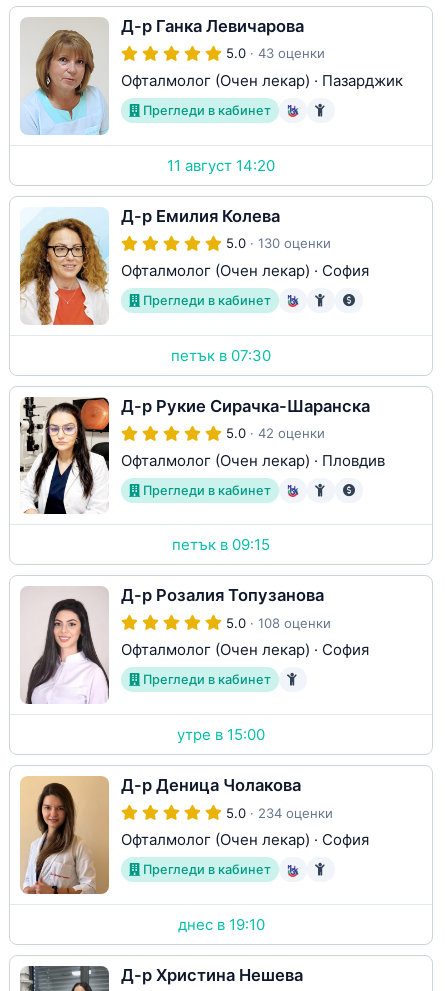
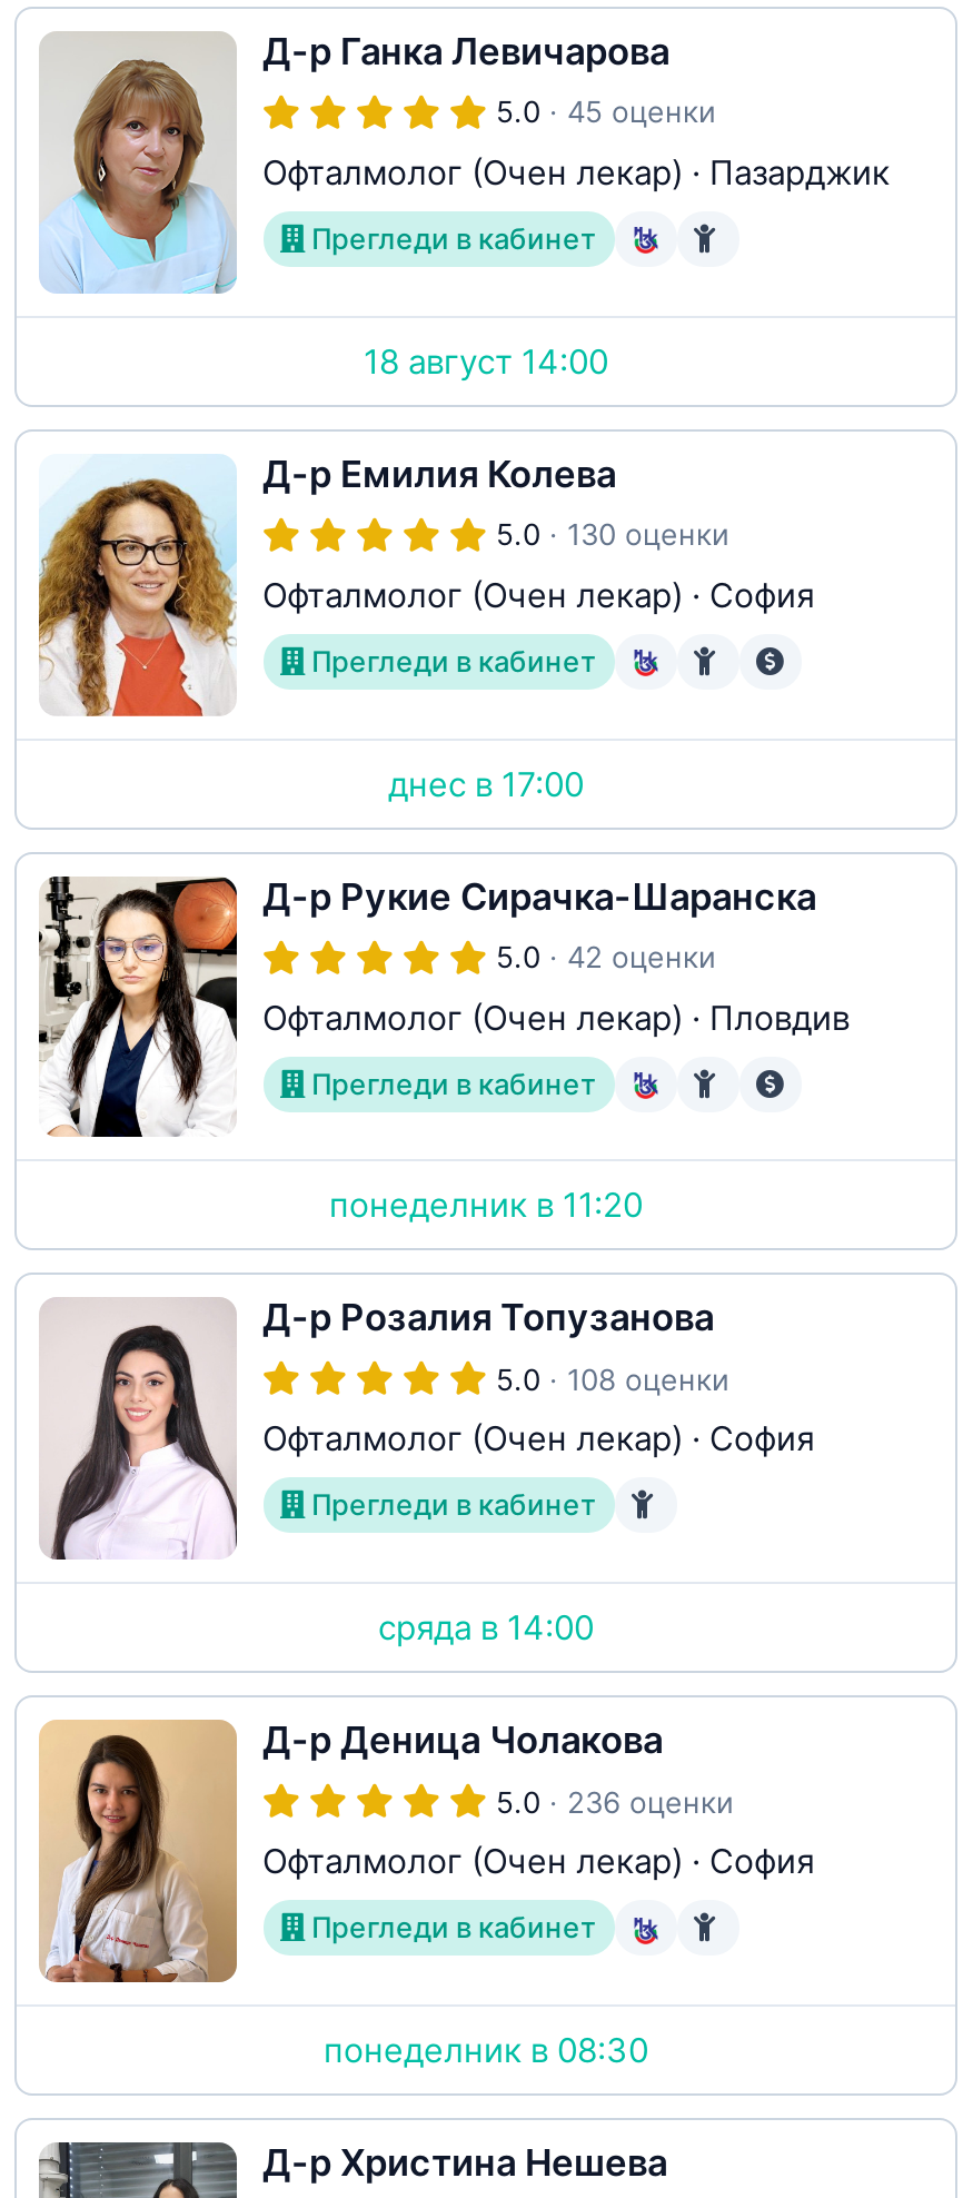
- 5.0 · 43 оценки
+ 5.0 · 45 оценки

- 11 август 14:20
+ 18 август 14:00

- петък в 07:30
+ днес в 17:00

- петък в 09:15
+ понеделник в 11:20

- утре в 15:00
+ сряда в 14:00

- 5.0 · 234 оценки
+ 5.0 · 236 оценки

- днес в 19:10
+ понеделник в 08:30
